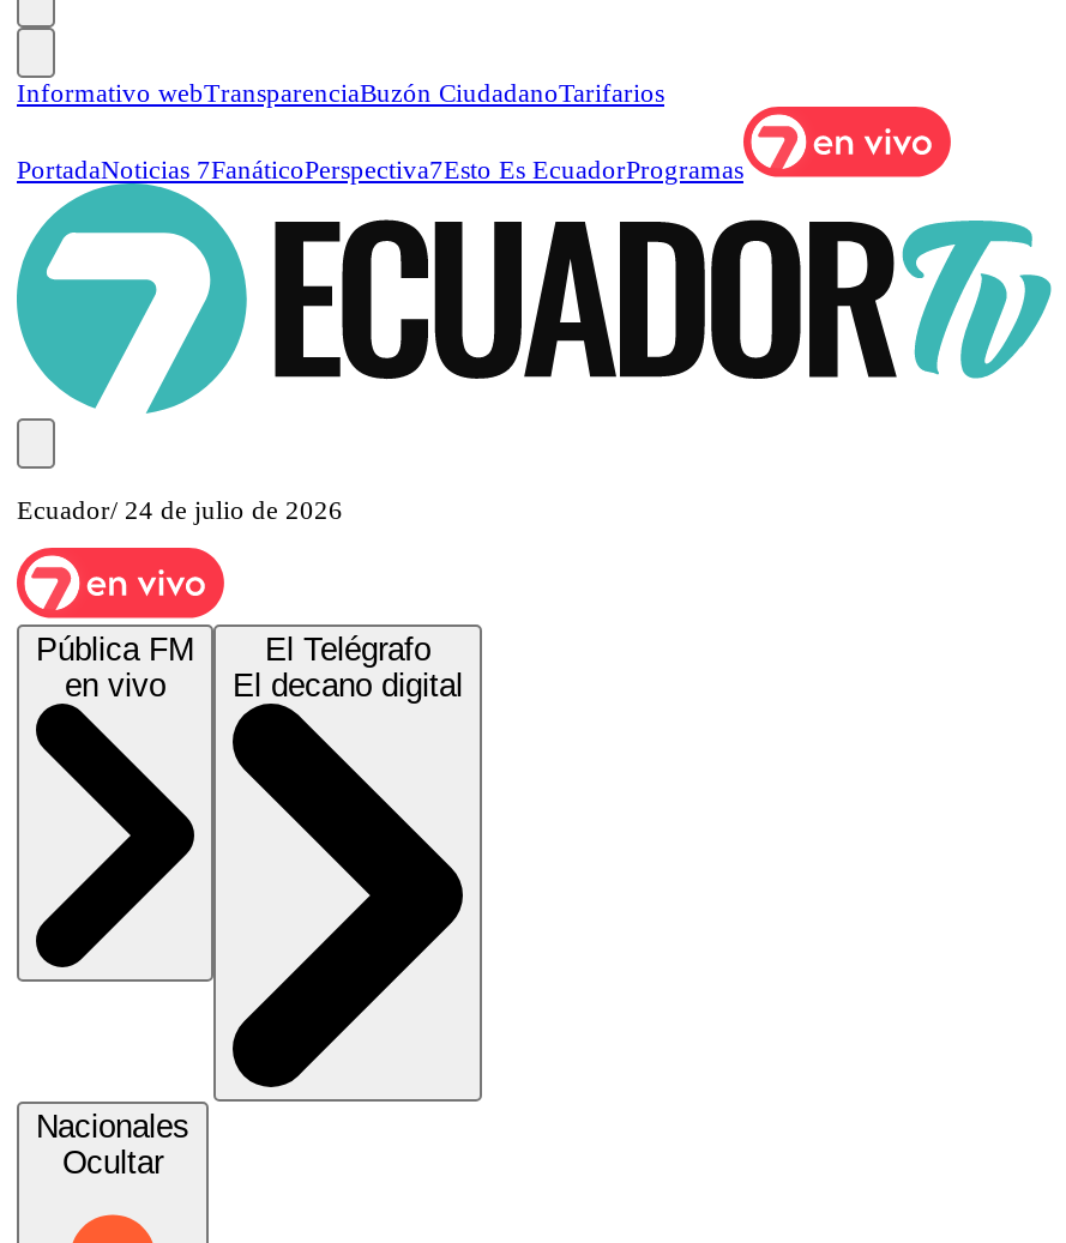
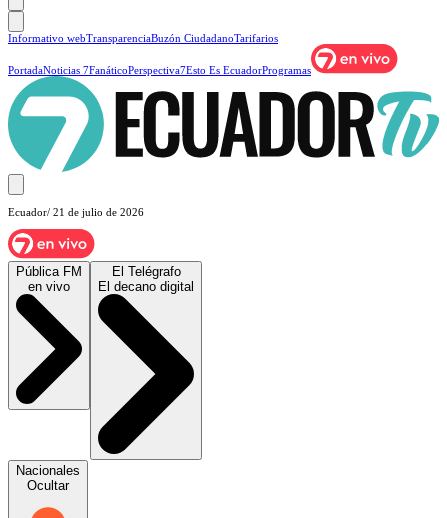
- Ecuador/ 24 de julio de 2026
+ Ecuador/ 21 de julio de 2026
